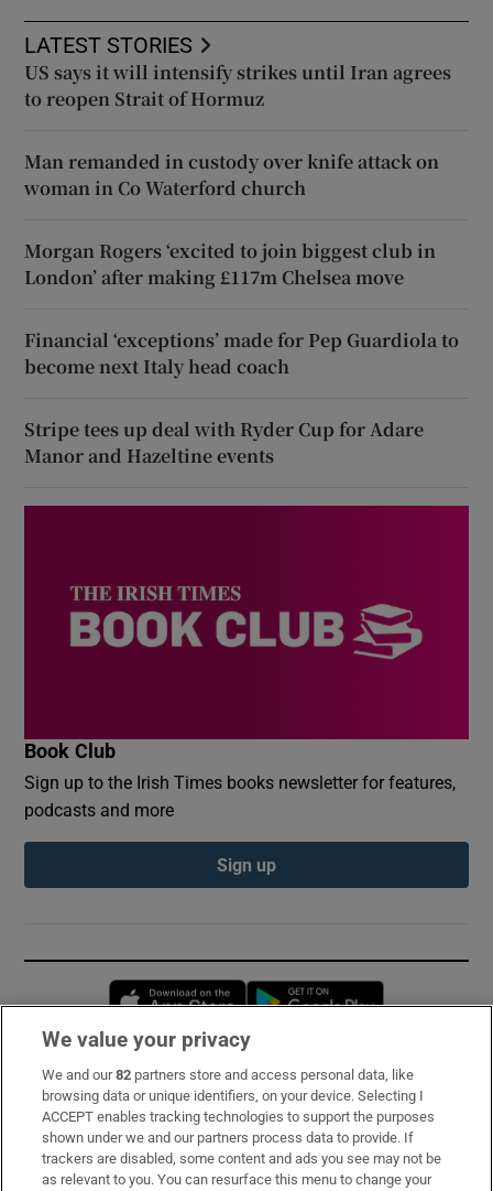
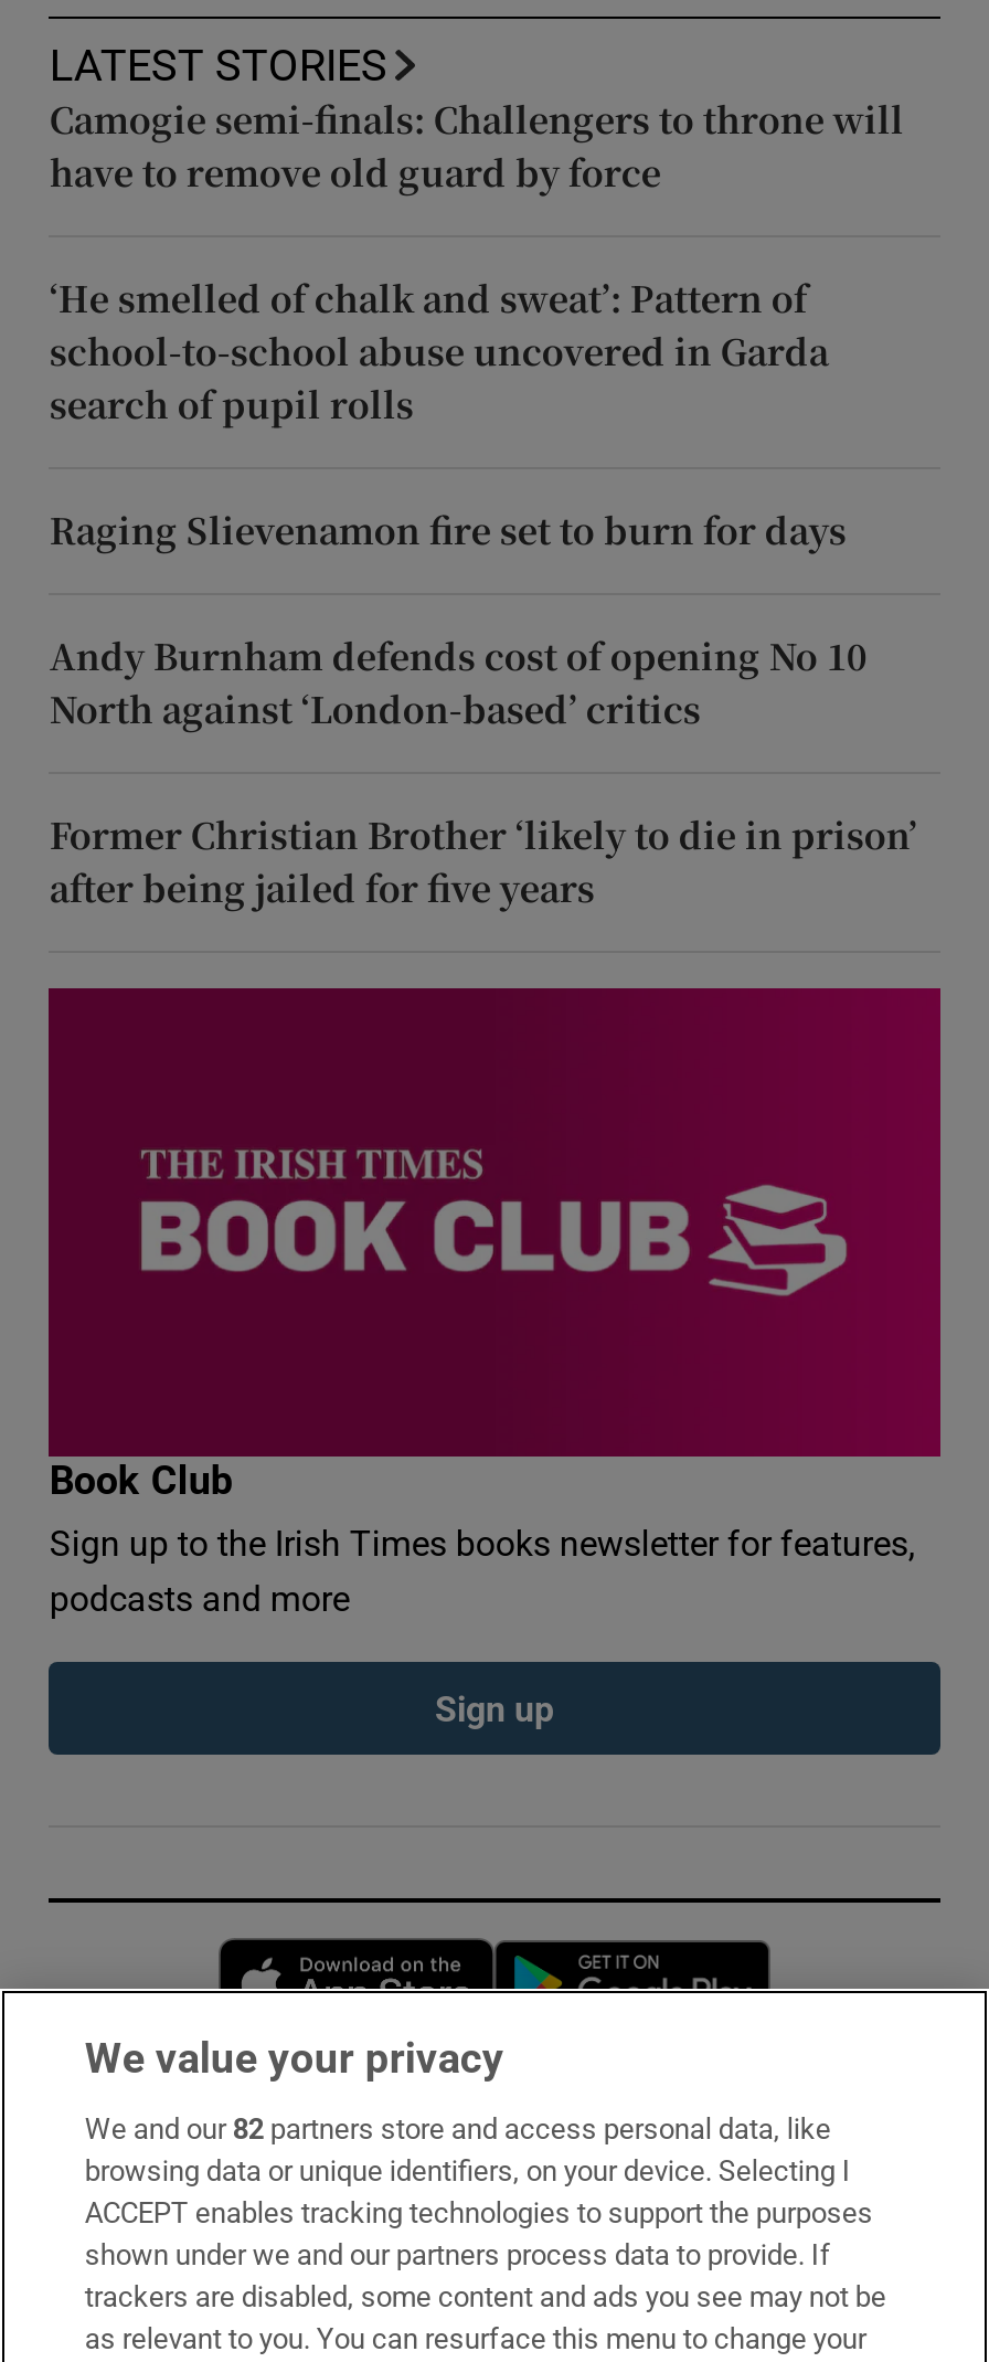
- US says it will intensify strikes until Iran agrees
- to reopen Strait of Hormuz
+ Camogie semi-finals: Challengers to throne will
+ have to remove old guard by force

- Man remanded in custody over knife attack on
- woman in Co Waterford church
+ ‘He smelled of chalk and sweat’: Pattern of
+ school-to-school abuse uncovered in Garda
+ search of pupil rolls

- Morgan Rogers ‘excited to join biggest club in
- London’ after making £117m Chelsea move
+ Raging Slievenamon fire set to burn for days

- Financial ‘exceptions’ made for Pep Guardiola to
- become next Italy head coach
+ Andy Burnham defends cost of opening No 10
+ North against ‘London-based’ critics

- Stripe tees up deal with Ryder Cup for Adare
- Manor and Hazeltine events
+ Former Christian Brother ‘likely to die in prison’
+ after being jailed for five years
